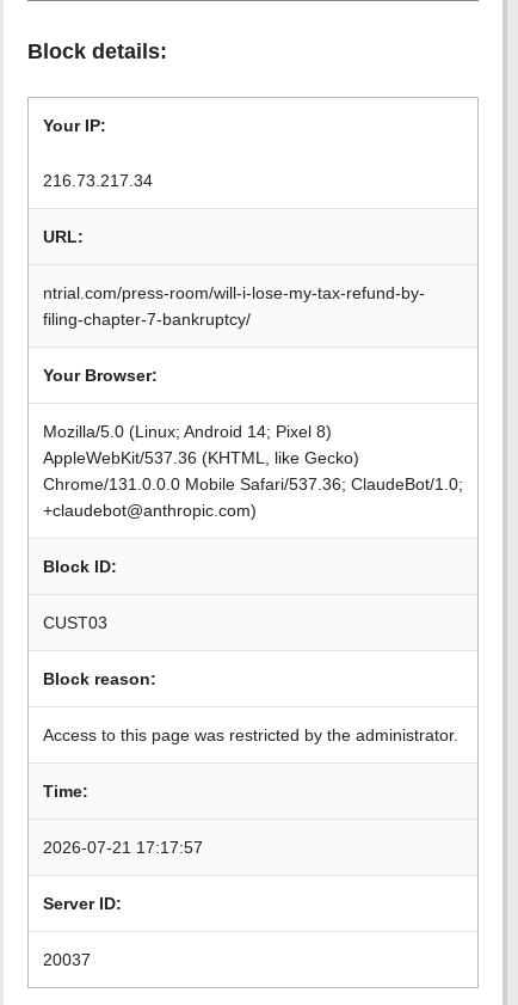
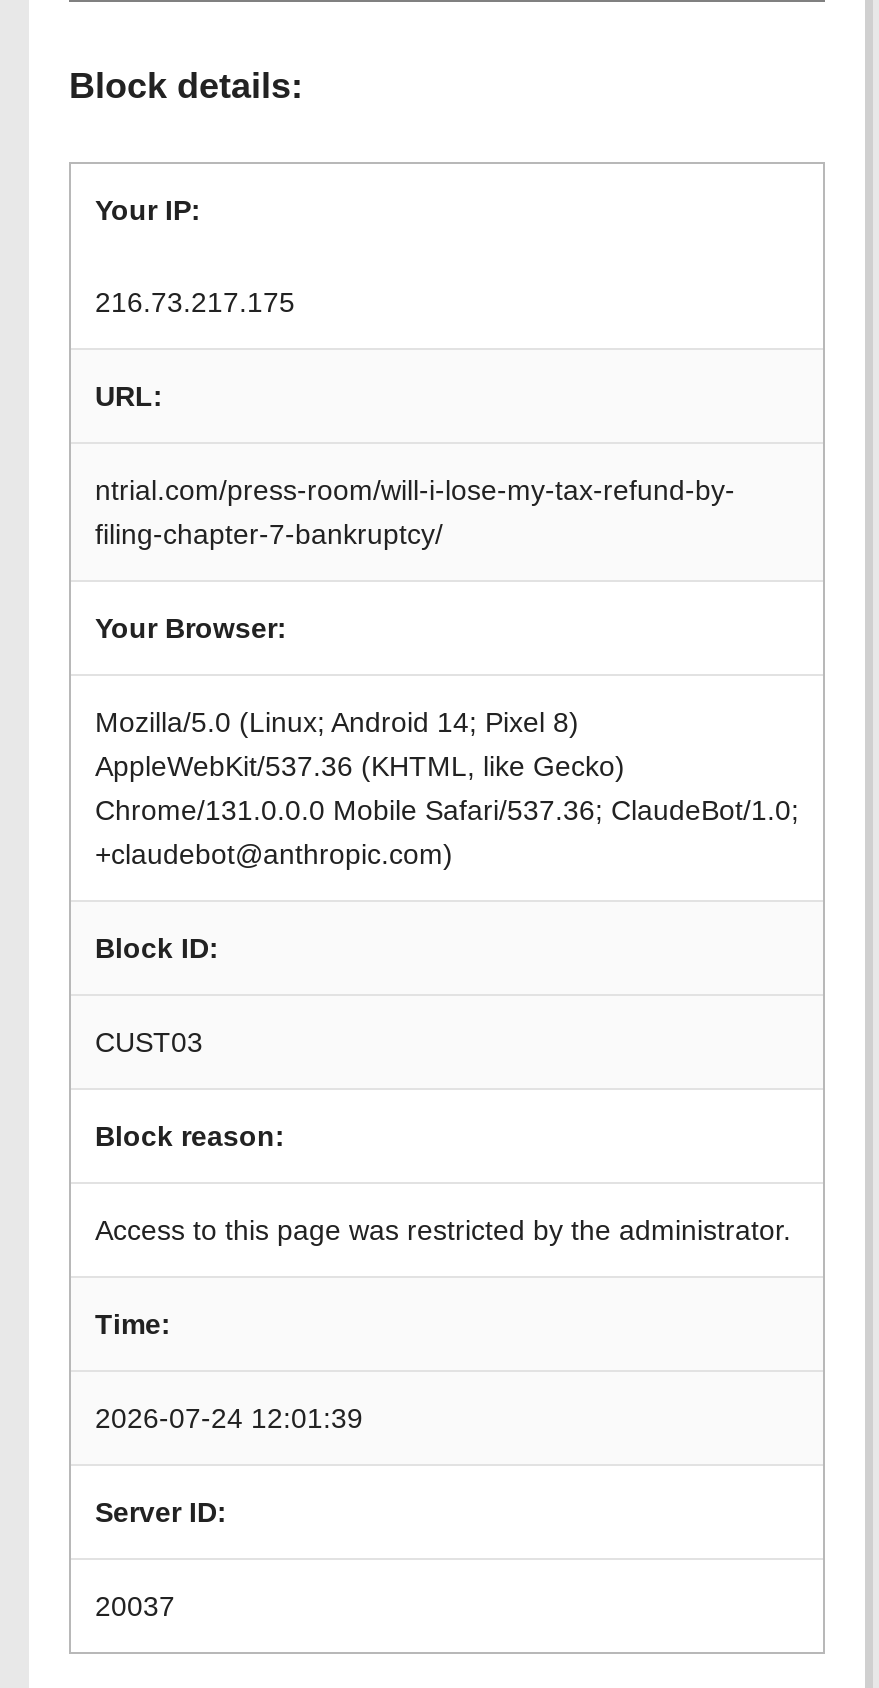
- 216.73.217.34
+ 216.73.217.175

- 2026-07-21 17:17:57
+ 2026-07-24 12:01:39
